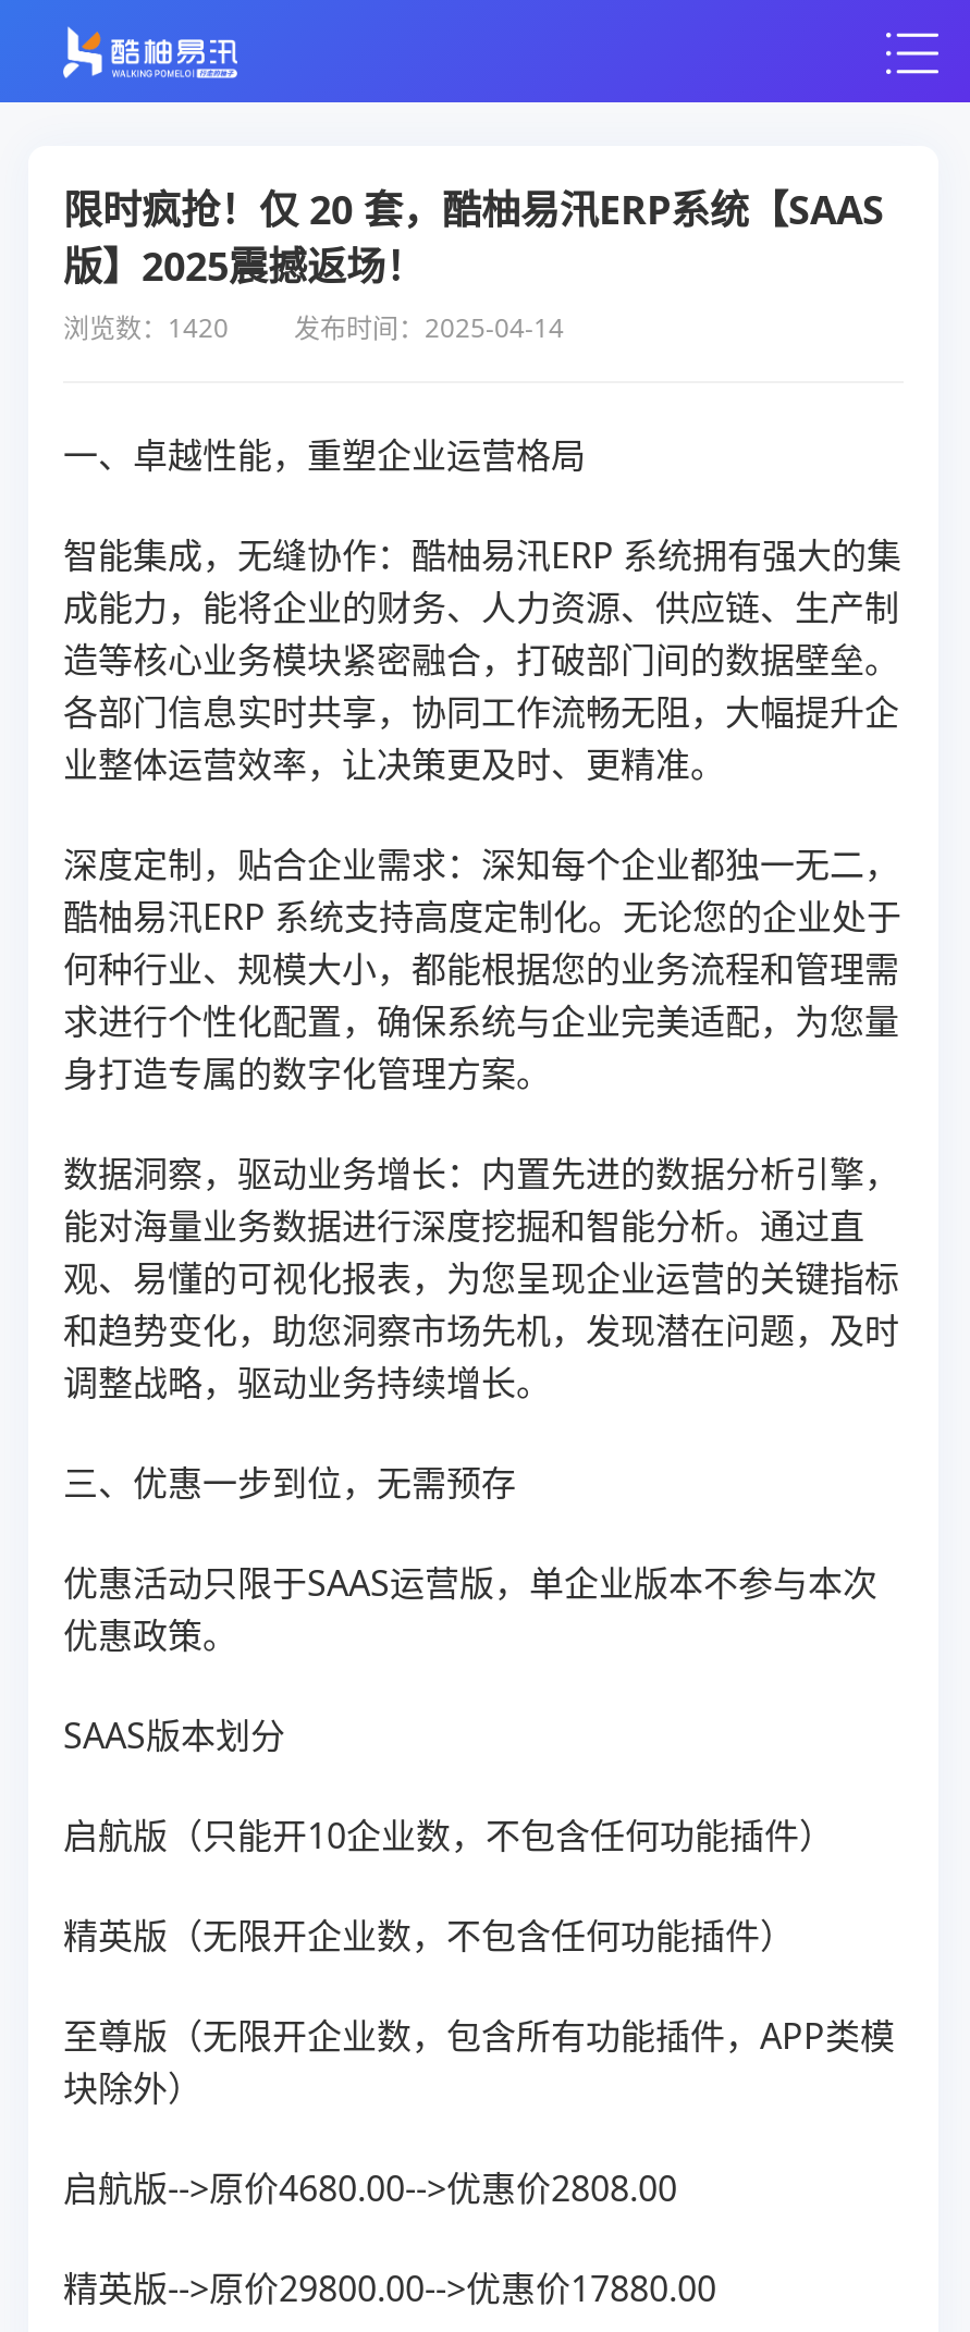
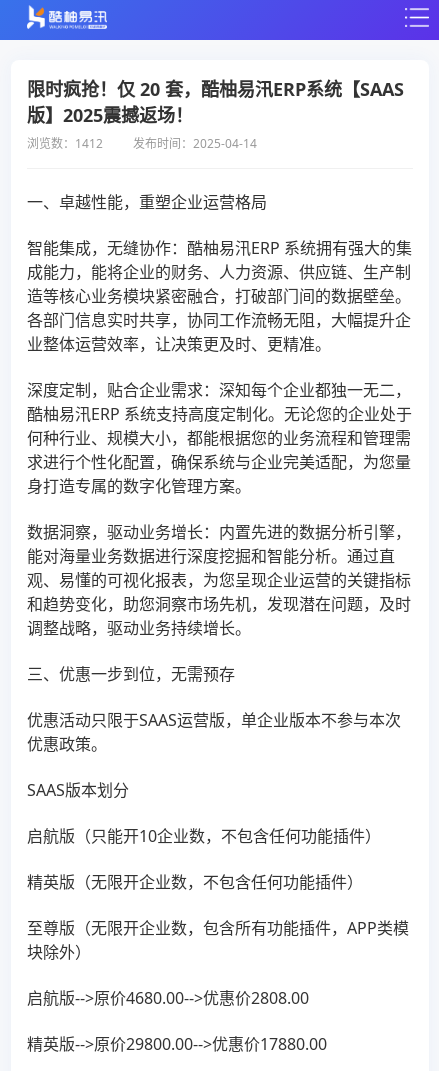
- 浏览数：1420 发布时间：2025-04-14
+ 浏览数：1412 发布时间：2025-04-14
